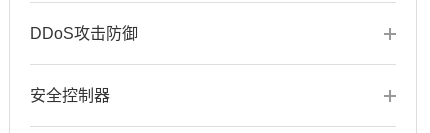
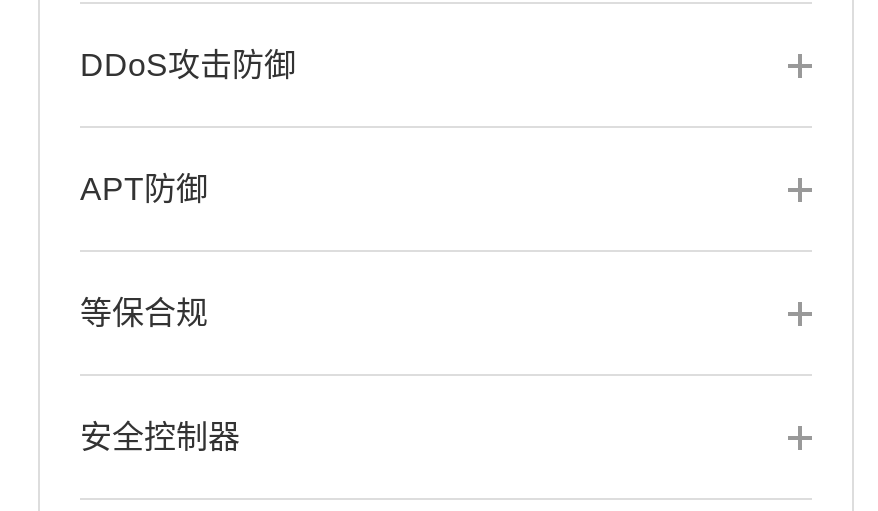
+ APT防御

+ 等保合规
